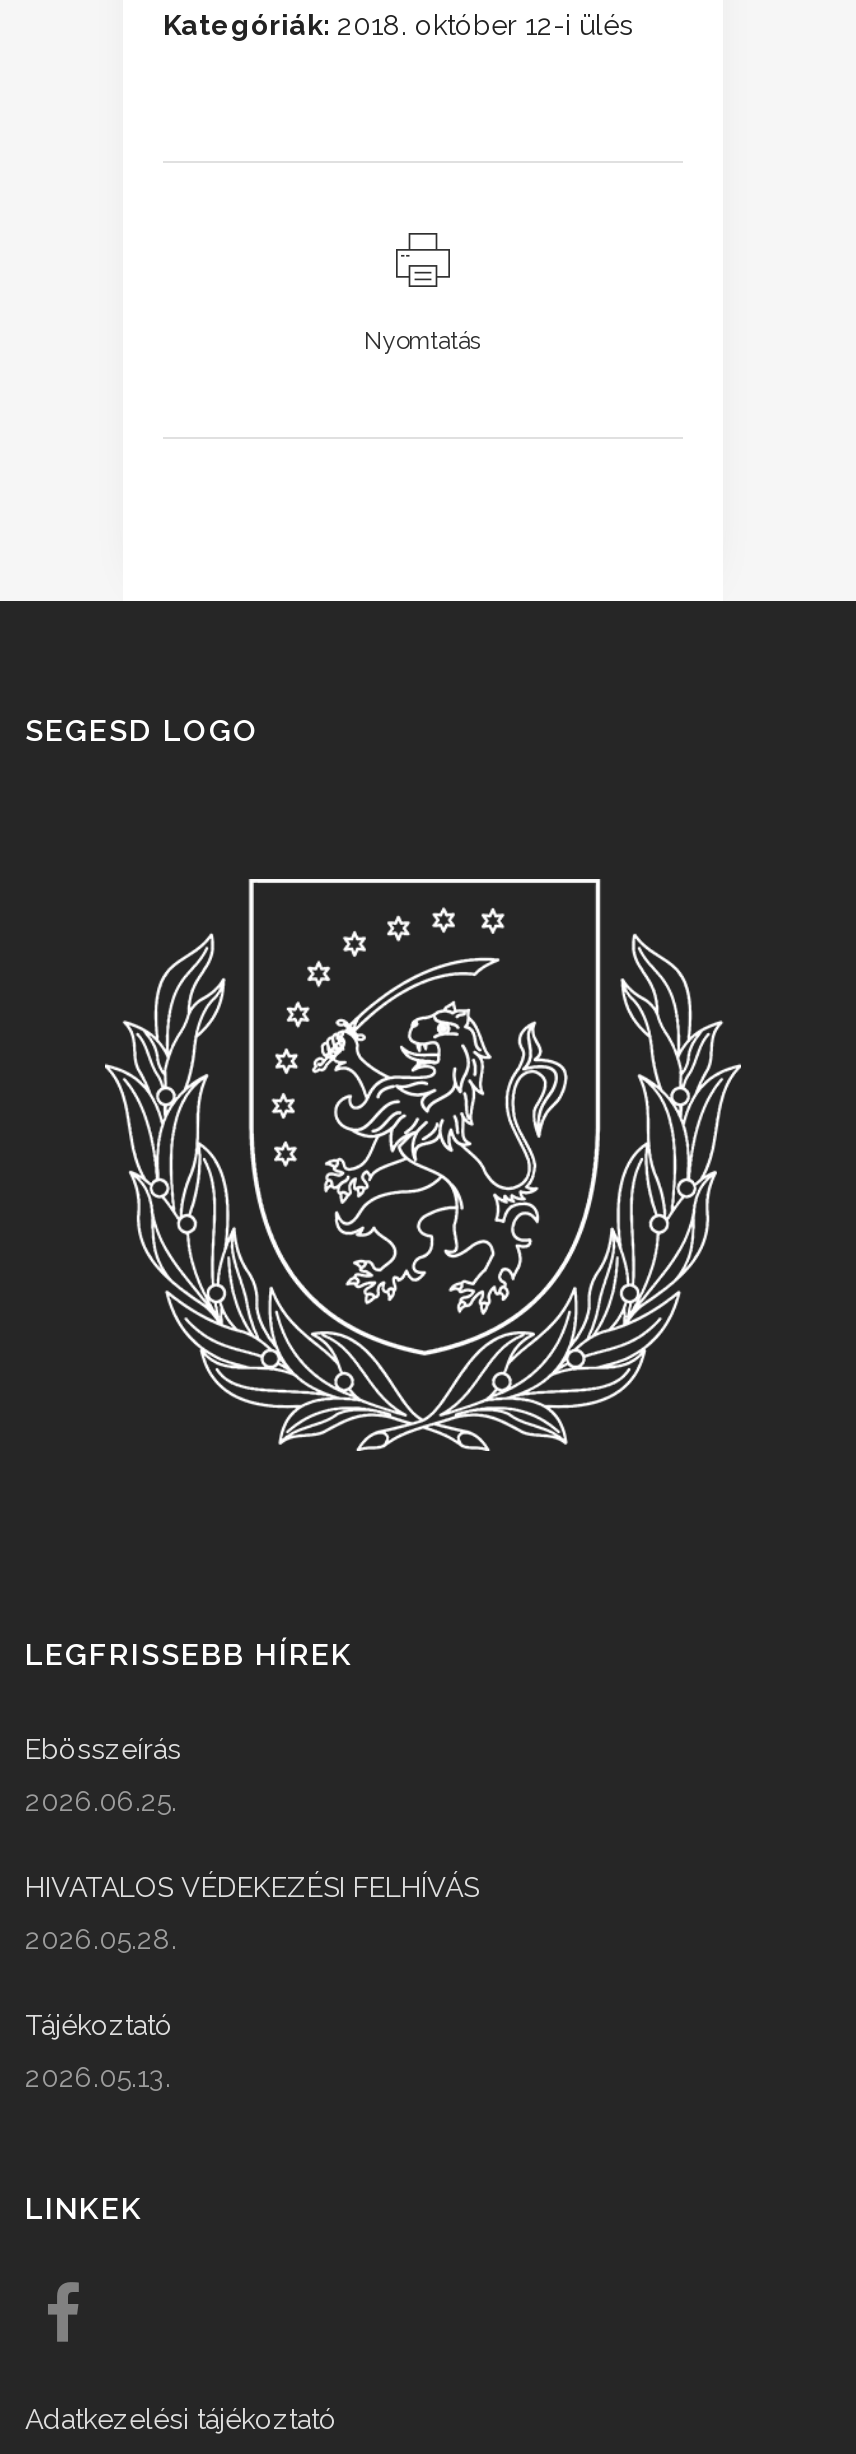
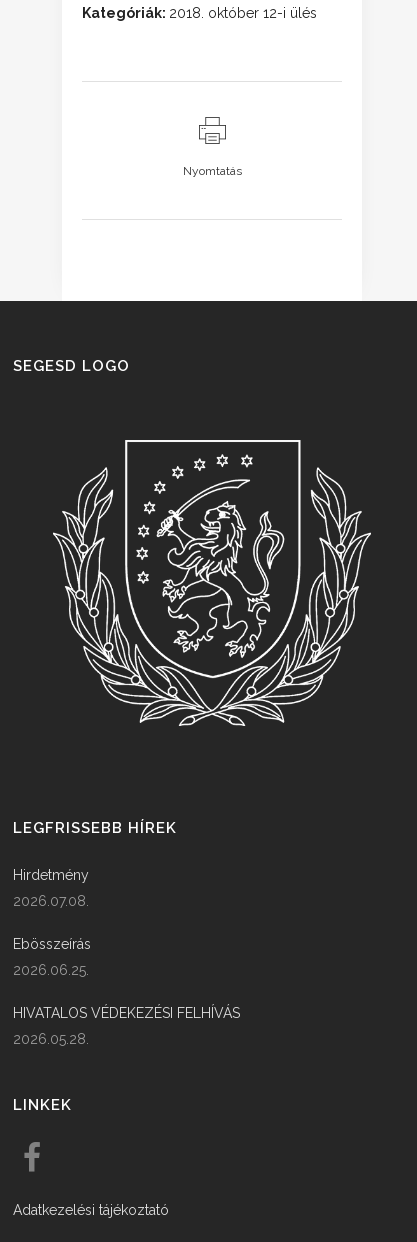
+ Hirdetmény
+ 2026.07.08.

moved down: Ebösszeírás | 2026.06.25. | HIVATALOS VÉDEKEZÉSI FELHÍVÁS | 2026.05.28.

- Tájékoztató
- 2026.05.13.
